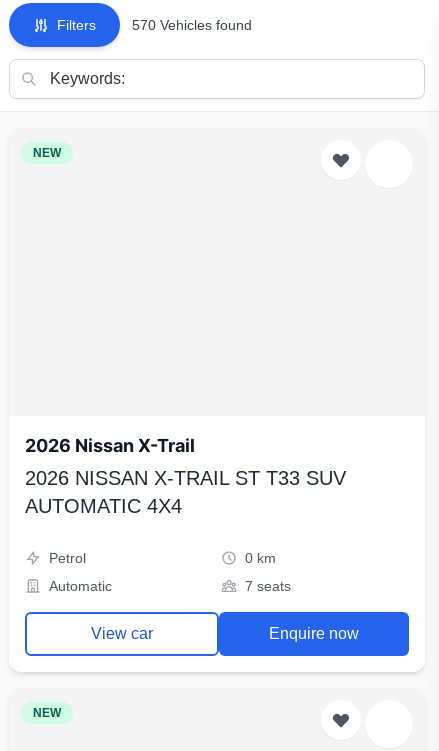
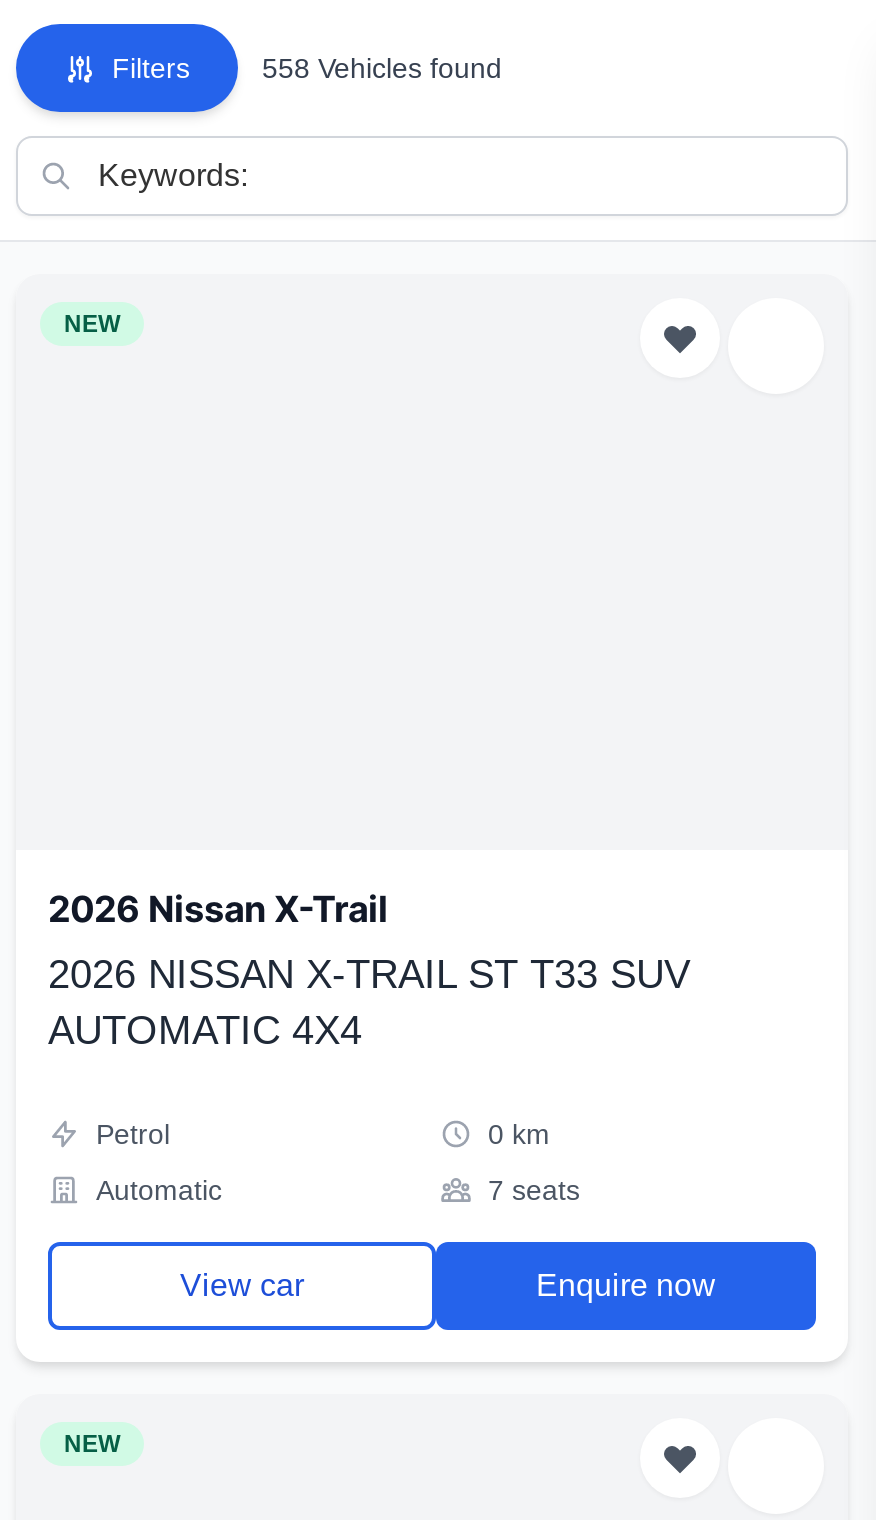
- 570 Vehicles found
+ 558 Vehicles found
